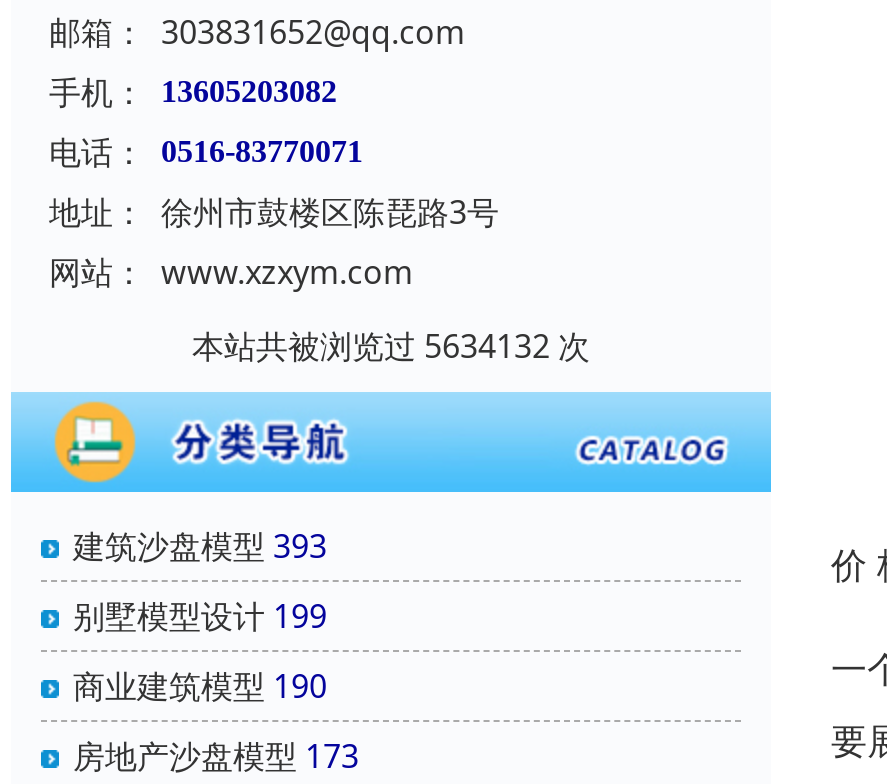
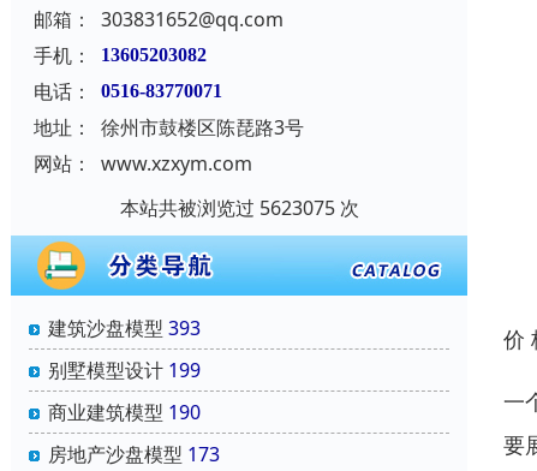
- 本站共被浏览过 5634132 次
+ 本站共被浏览过 5623075 次
